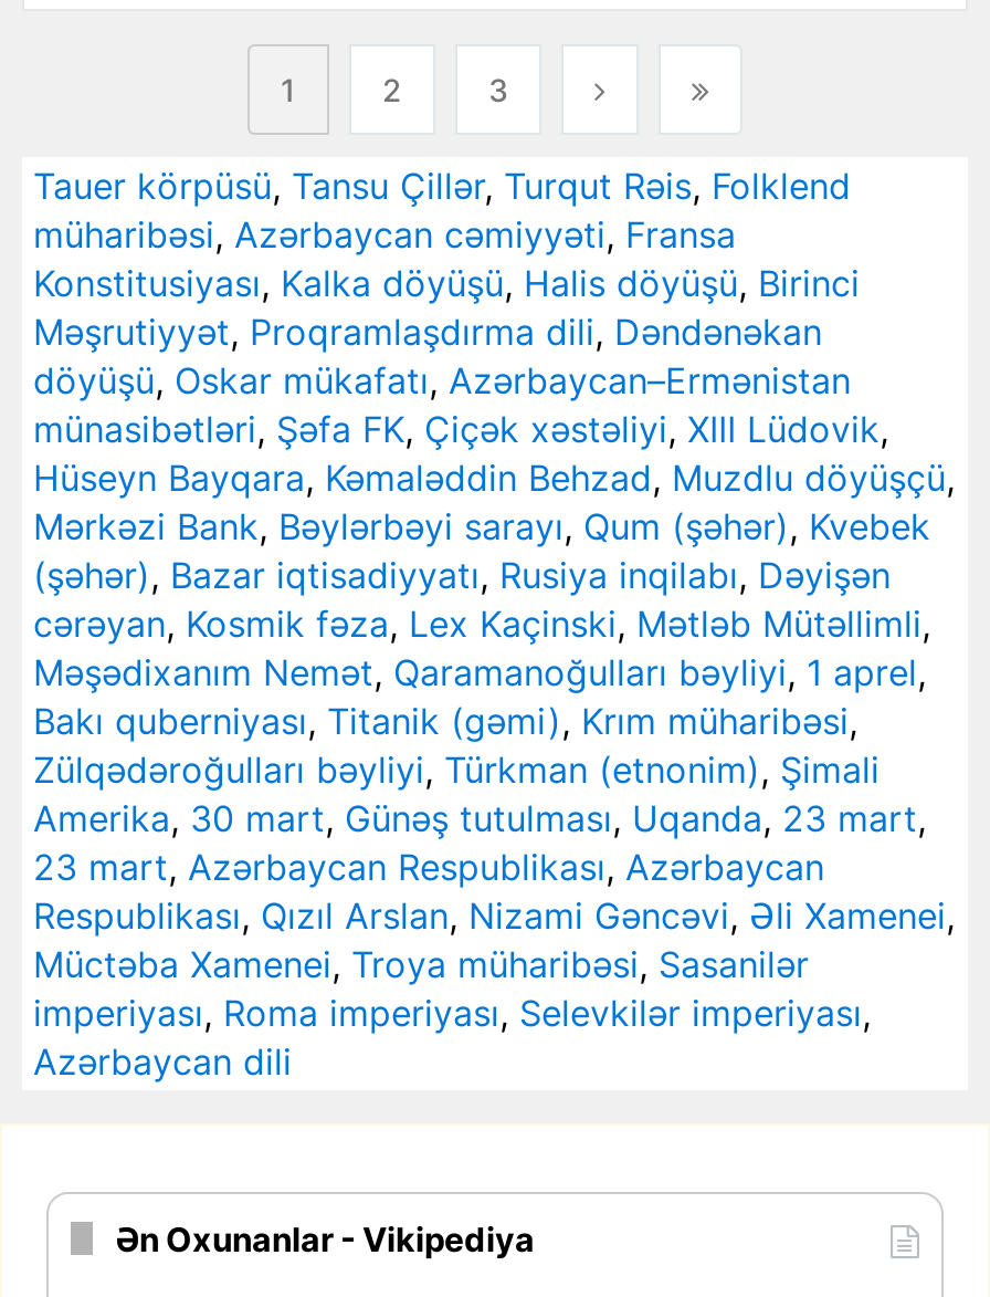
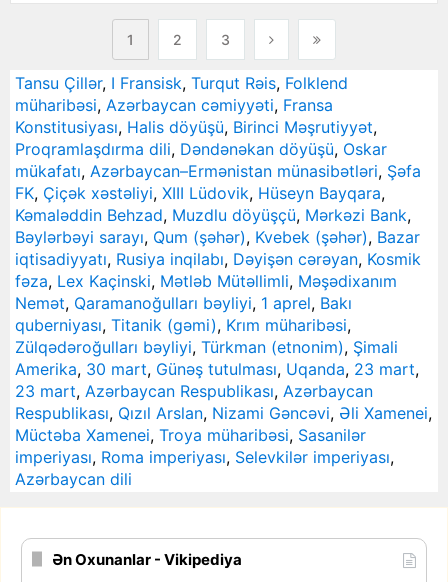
- Tauer körpüsü, Tansu Çillər, Turqut Rəis, Folklend
+ Tansu Çillər, I Fransisk, Turqut Rəis, Folklend

- Konstitusiyası, Kalka döyüşü, Halis döyüşü, Birinci
- Məşrutiyyət, Proqramlaşdırma dili, Dəndənəkan
- döyüşü, Oskar mükafatı, Azərbaycan–Ermənistan
- münasibətləri, Şəfa FK, Çiçək xəstəliyi, XIII Lüdovik,
- Hüseyn Bayqara, Kəmaləddin Behzad, Muzdlu döyüşçü,
- Mərkəzi Bank, Bəylərbəyi sarayı, Qum (şəhər), Kvebek
- (şəhər), Bazar iqtisadiyyatı, Rusiya inqilabı, Dəyişən
- cərəyan, Kosmik fəza, Lex Kaçinski, Mətləb Mütəllimli,
- Məşədixanım Nemət, Qaramanoğulları bəyliyi, 1 aprel,
- Bakı quberniyası, Titanik (gəmi), Krım müharibəsi,
+ Konstitusiyası, Halis döyüşü, Birinci Məşrutiyyət,
+ Proqramlaşdırma dili, Dəndənəkan döyüşü, Oskar
+ mükafatı, Azərbaycan–Ermənistan münasibətləri, Şəfa
+ FK, Çiçək xəstəliyi, XIII Lüdovik, Hüseyn Bayqara,
+ Kəmaləddin Behzad, Muzdlu döyüşçü, Mərkəzi Bank,
+ Bəylərbəyi sarayı, Qum (şəhər), Kvebek (şəhər), Bazar
+ iqtisadiyyatı, Rusiya inqilabı, Dəyişən cərəyan, Kosmik
+ fəza, Lex Kaçinski, Mətləb Mütəllimli, Məşədixanım
+ Nemət, Qaramanoğulları bəyliyi, 1 aprel, Bakı
+ quberniyası, Titanik (gəmi), Krım müharibəsi,
